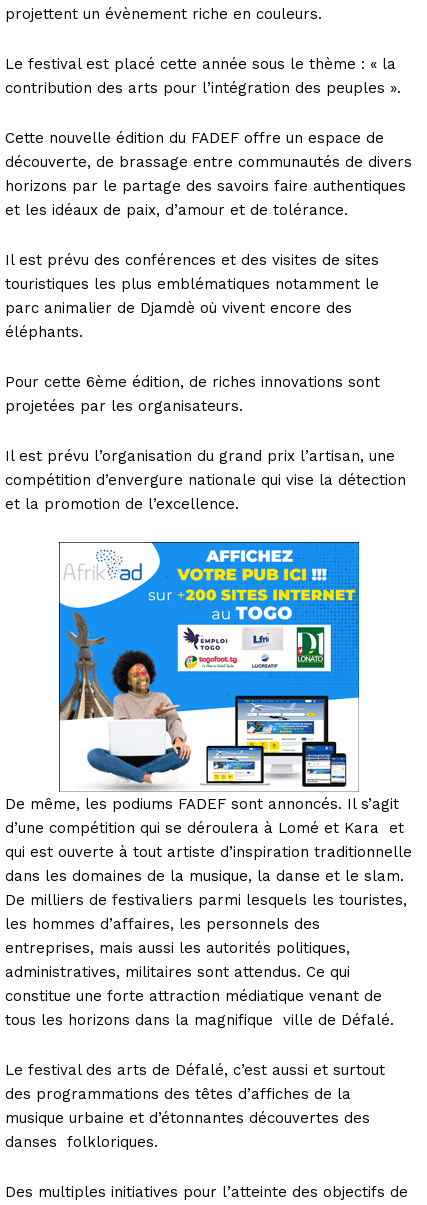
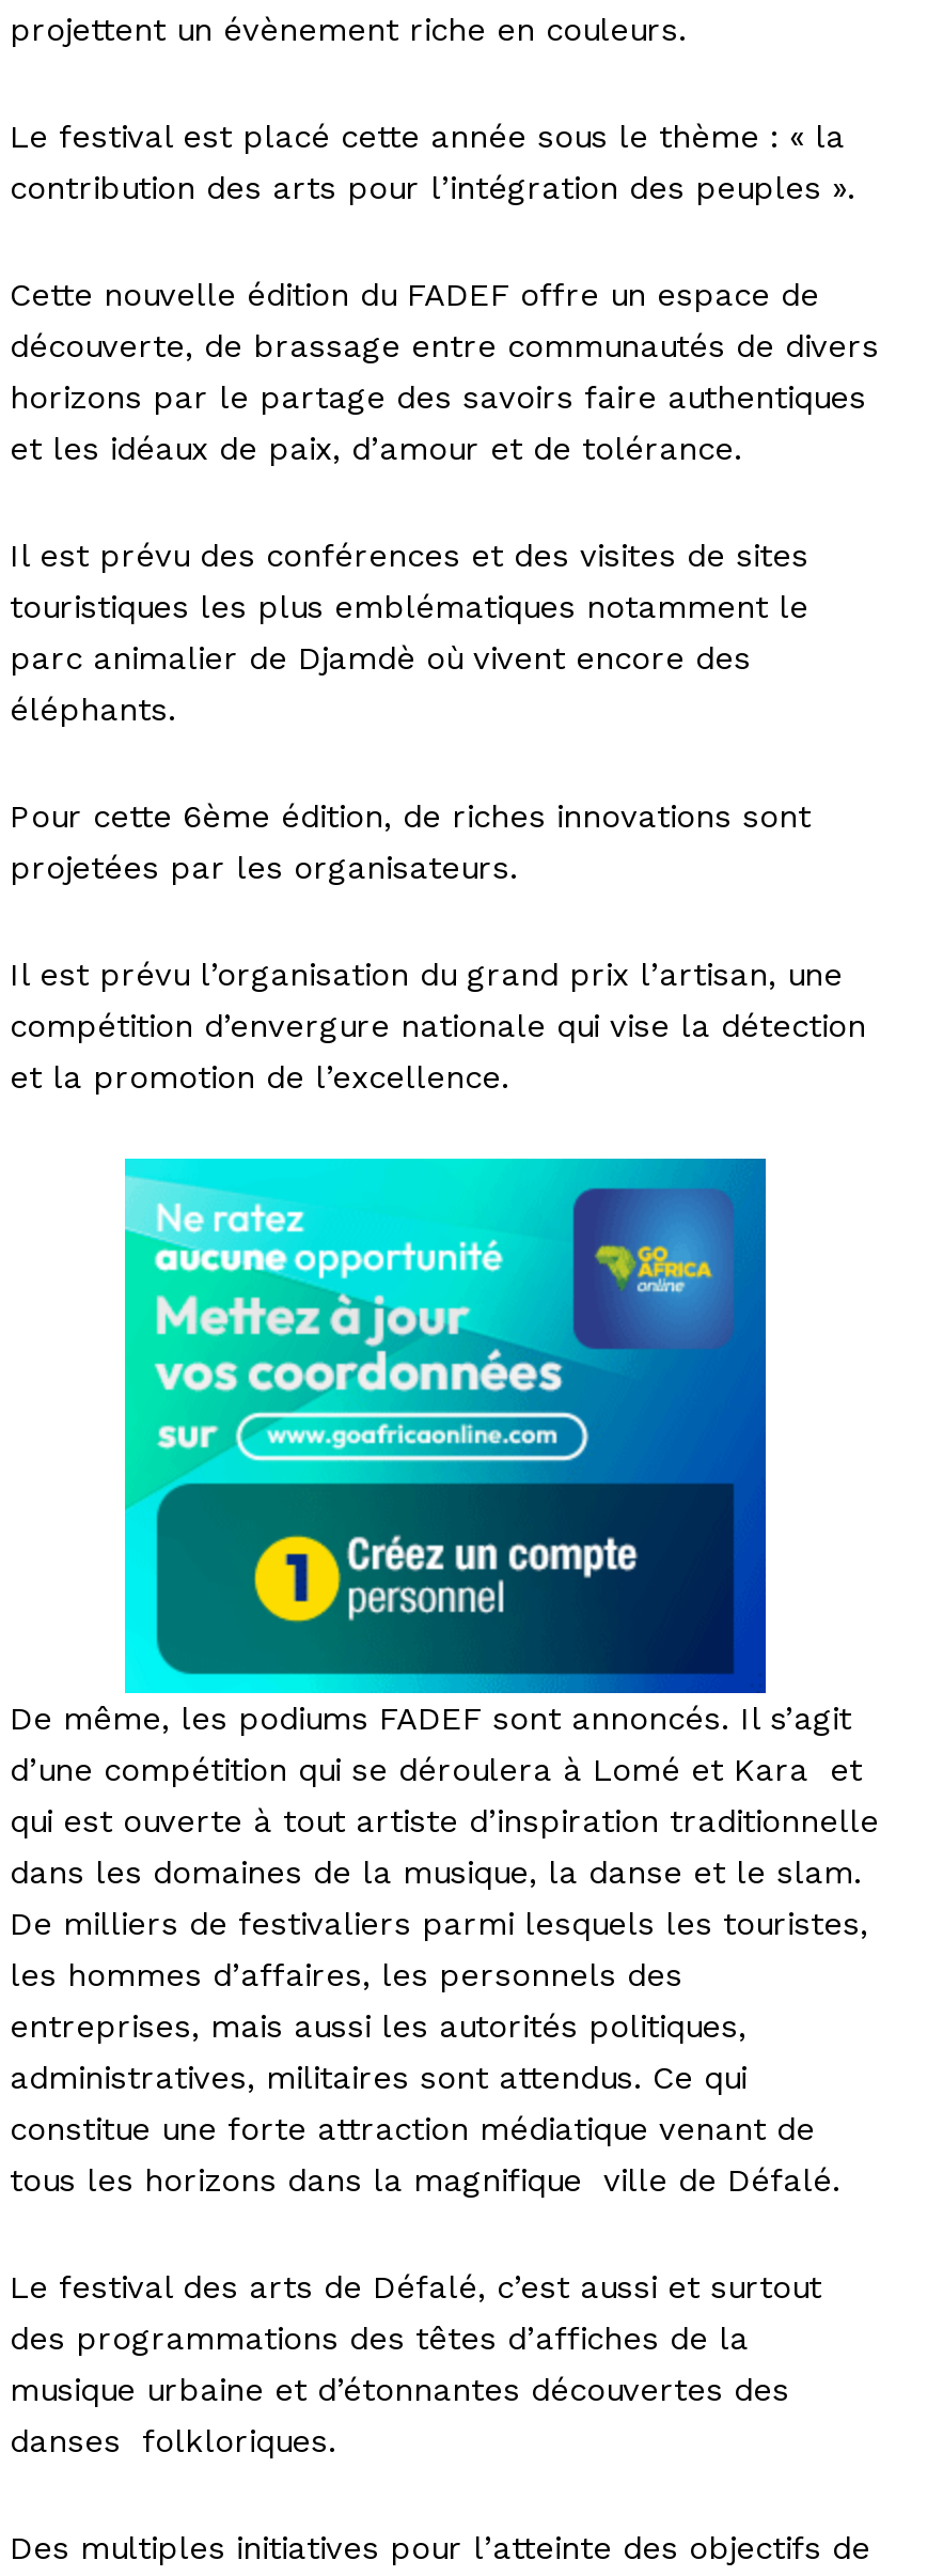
- [image]
+ [image]
